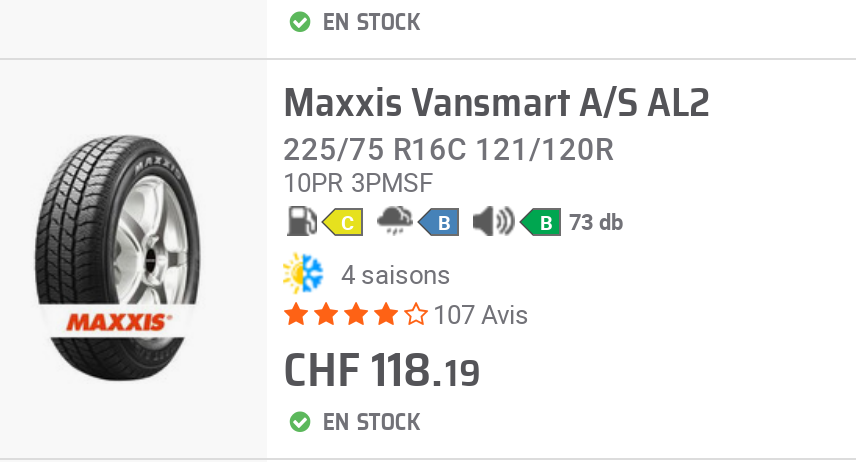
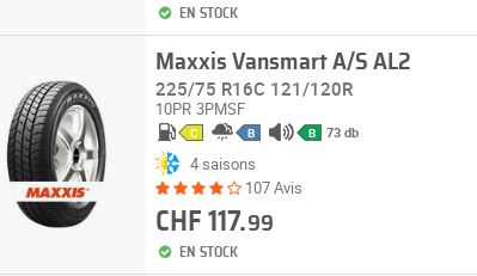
- CHF 118.19
+ CHF 117.99
